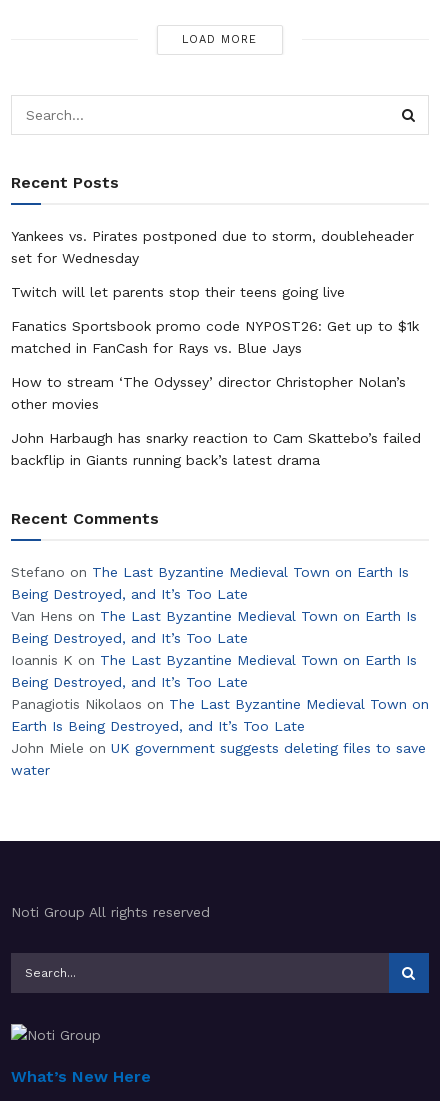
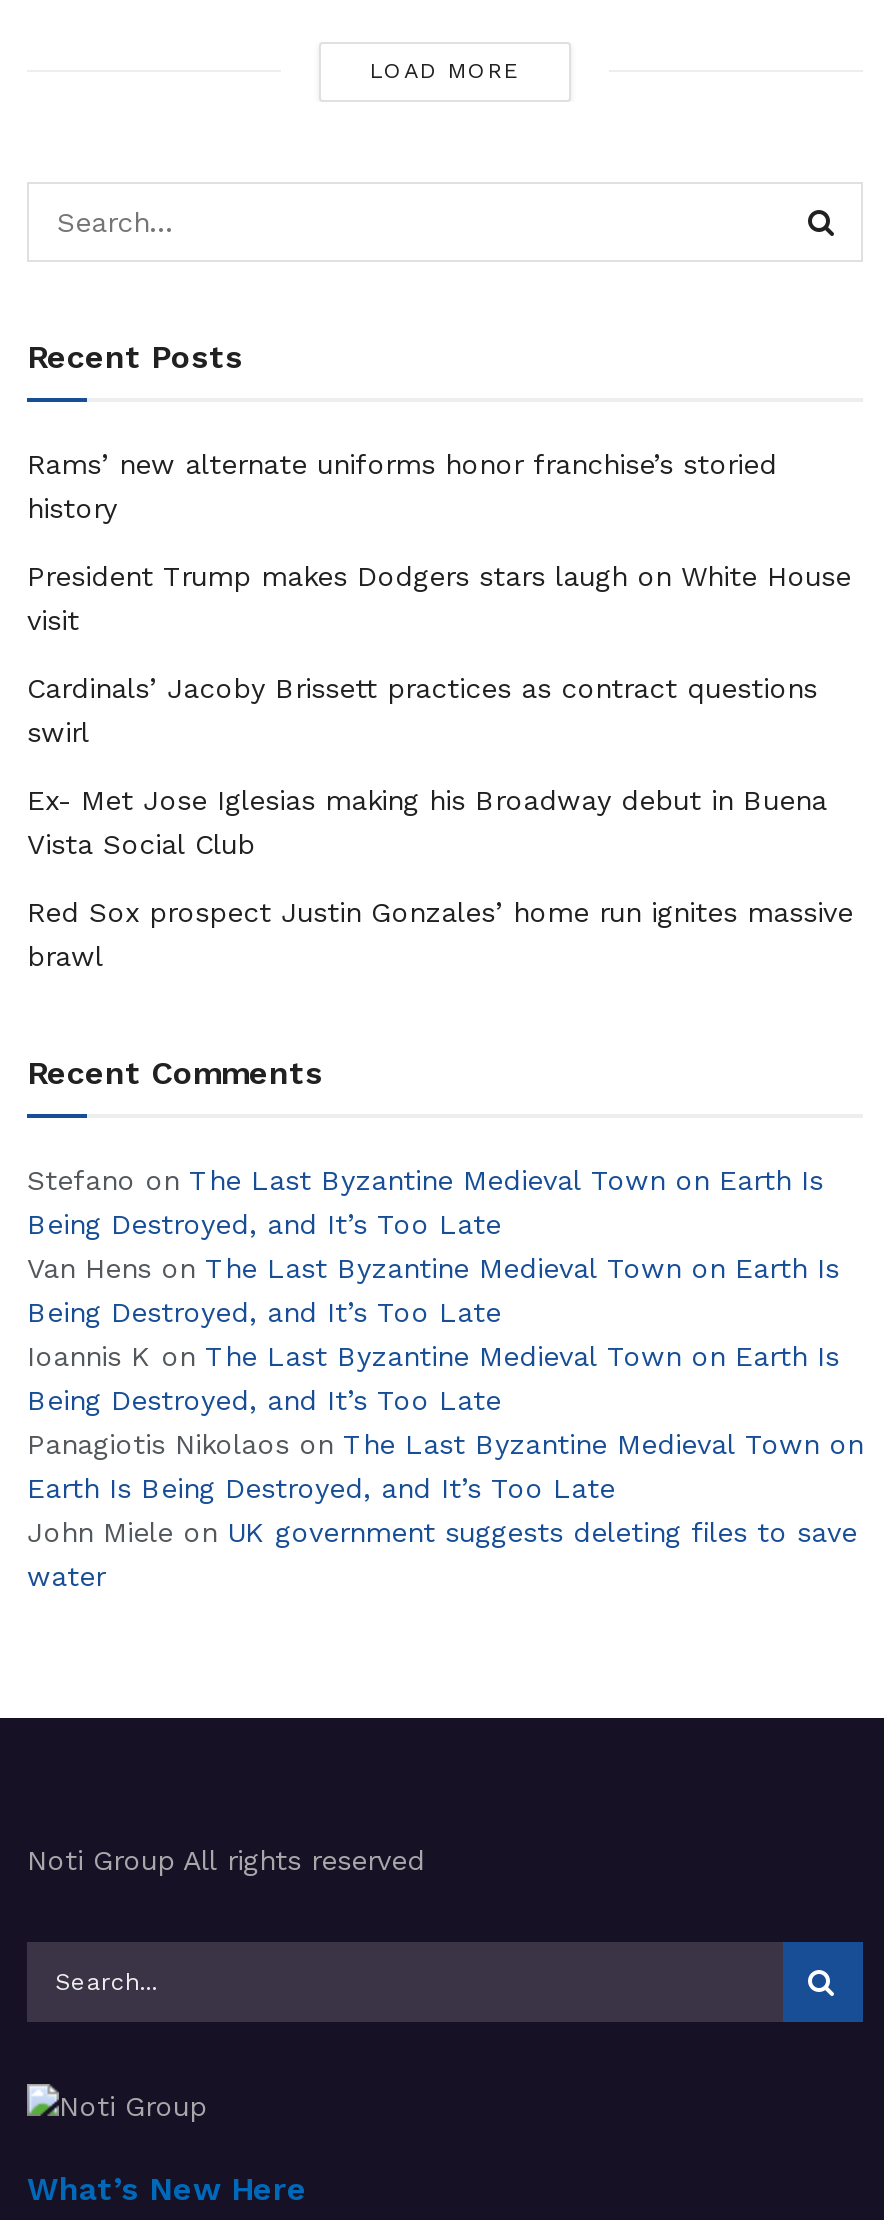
- Yankees vs. Pirates postponed due to storm, doubleheader
- set for Wednesday
+ Rams’ new alternate uniforms honor franchise’s storied
+ history

- Twitch will let parents stop their teens going live
+ President Trump makes Dodgers stars laugh on White House
+ visit

- Fanatics Sportsbook promo code NYPOST26: Get up to $1k
- matched in FanCash for Rays vs. Blue Jays
+ Cardinals’ Jacoby Brissett practices as contract questions
+ swirl

- How to stream ‘The Odyssey’ director Christopher Nolan’s
- other movies
+ Ex- Met Jose Iglesias making his Broadway debut in Buena
+ Vista Social Club

- John Harbaugh has snarky reaction to Cam Skattebo’s failed
- backflip in Giants running back’s latest drama
+ Red Sox prospect Justin Gonzales’ home run ignites massive
+ brawl
